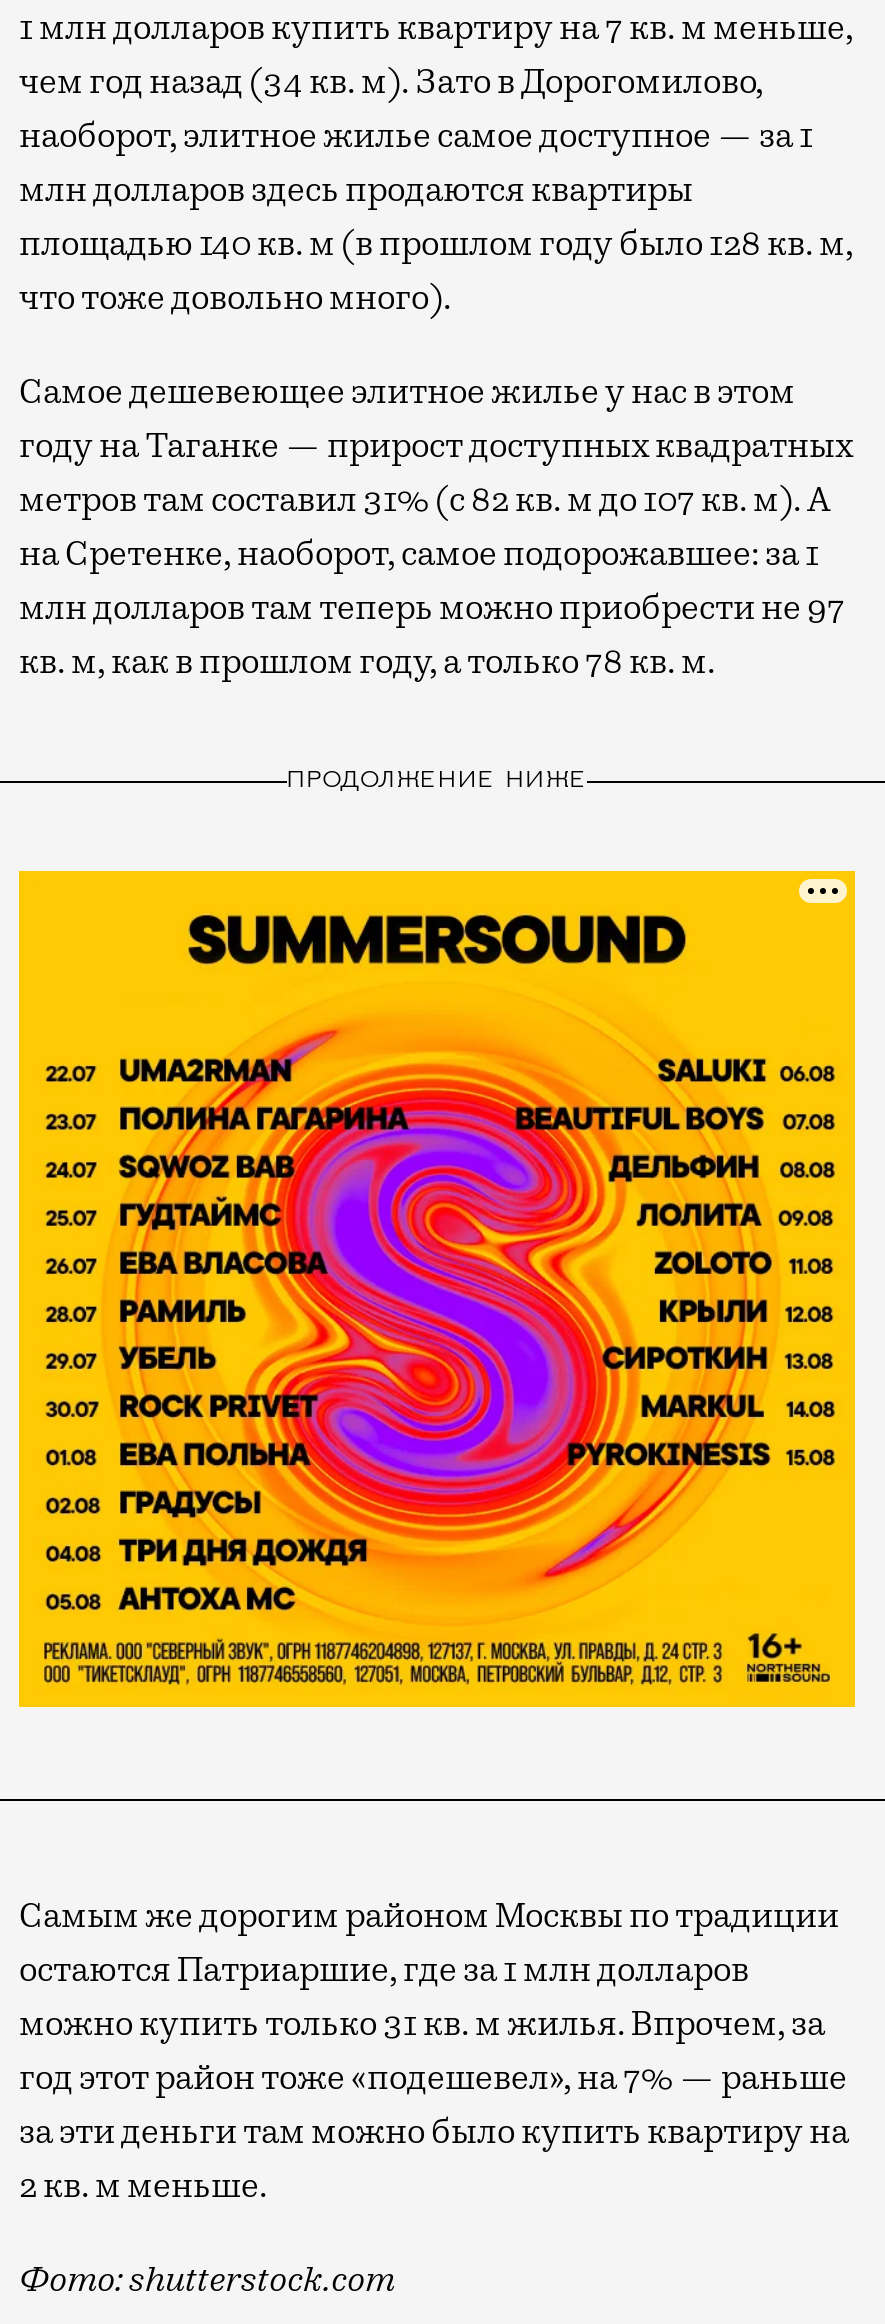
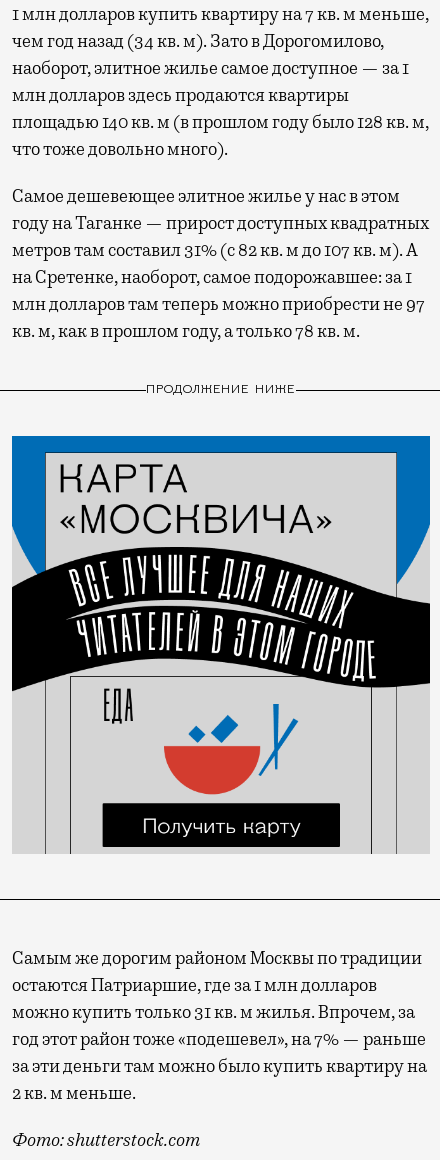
- [image]
+ [image]
